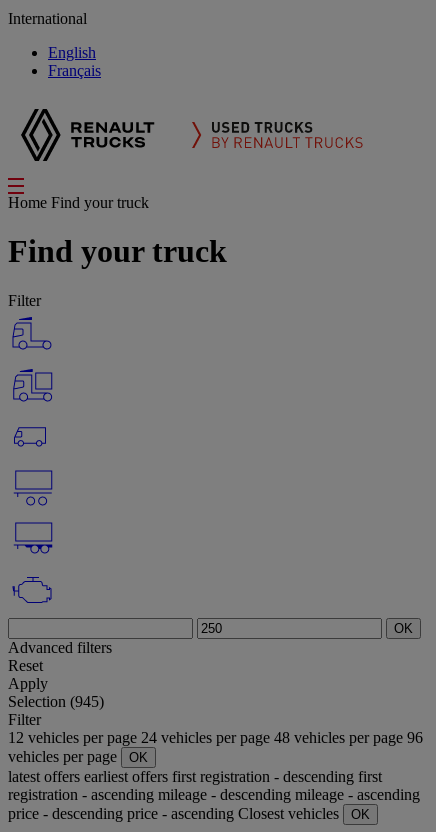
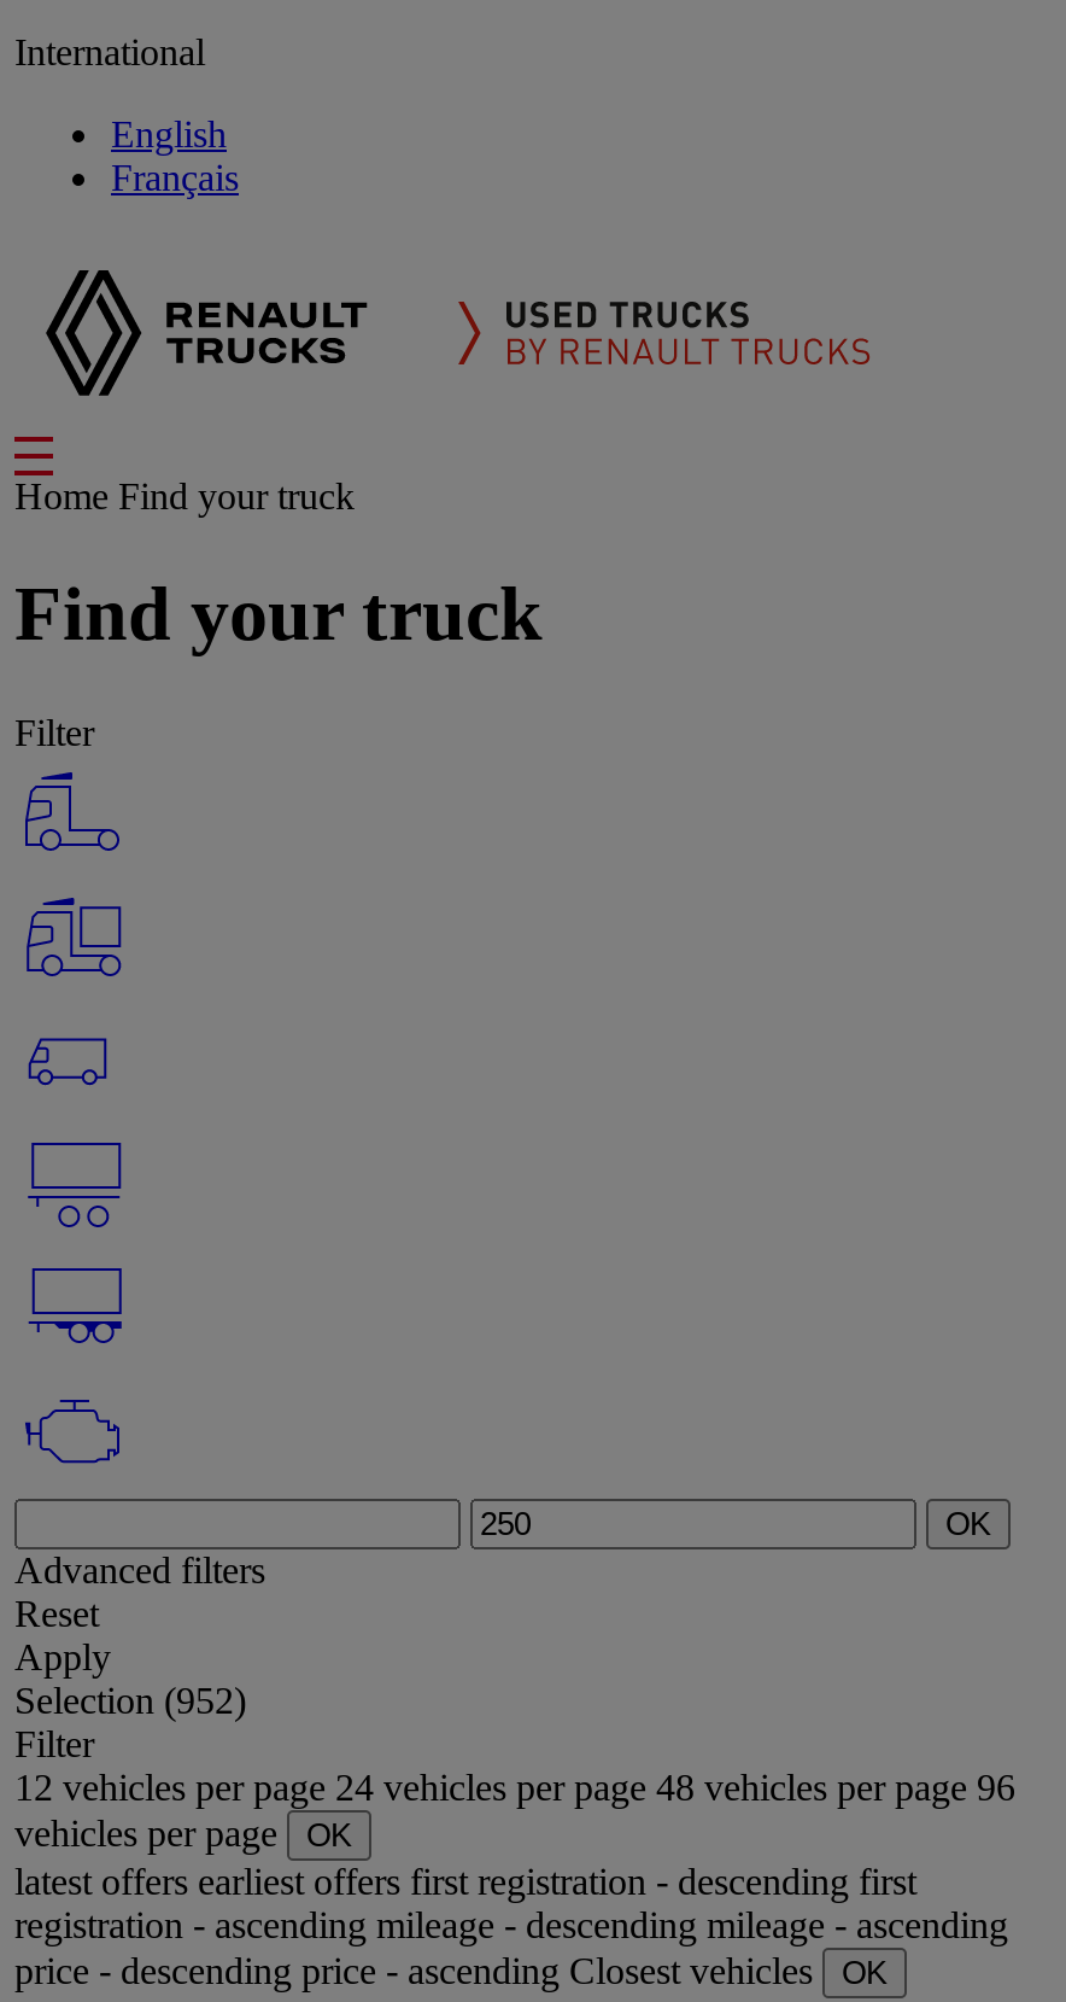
- Selection (945)
+ Selection (952)
